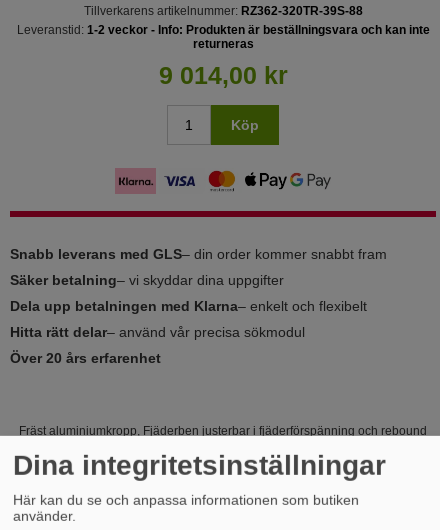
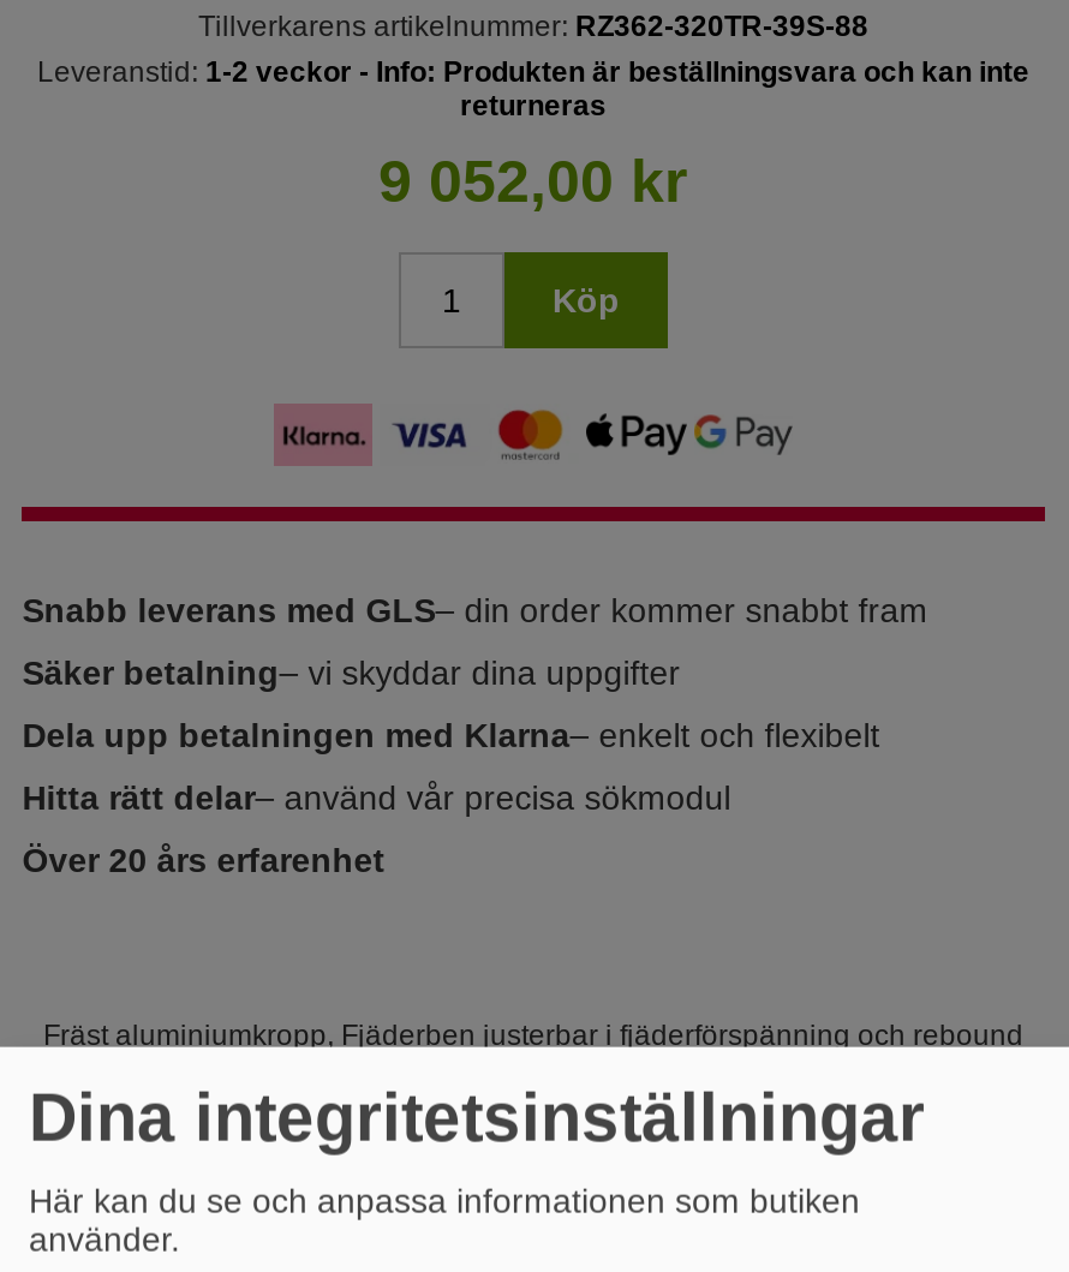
- 9 014,00 kr
+ 9 052,00 kr
